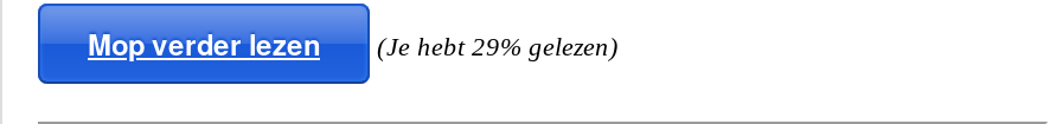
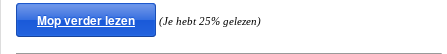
- (Je hebt 29% gelezen)
+ (Je hebt 25% gelezen)
